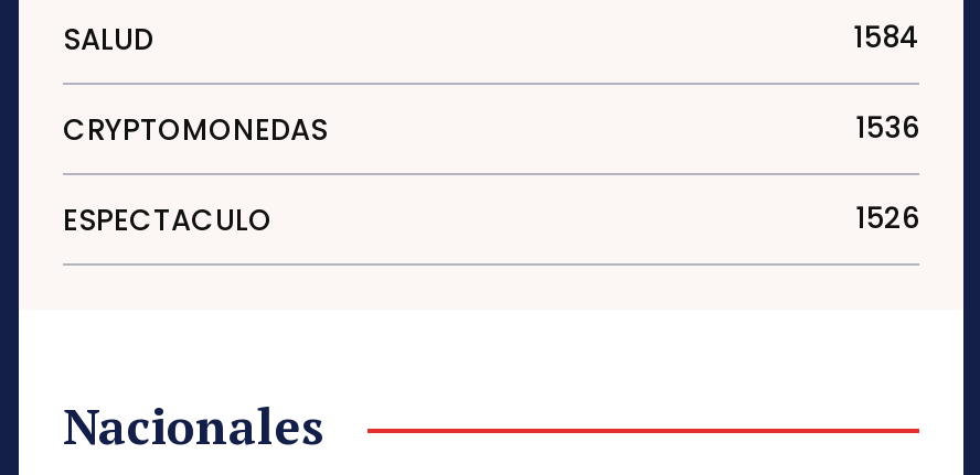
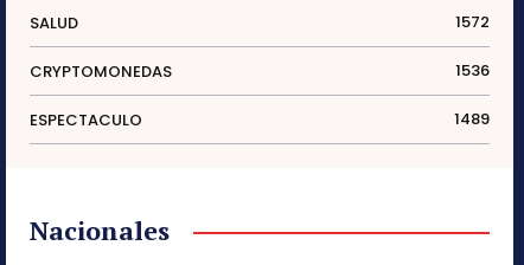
- 1584
+ 1572

- 1526
+ 1489
